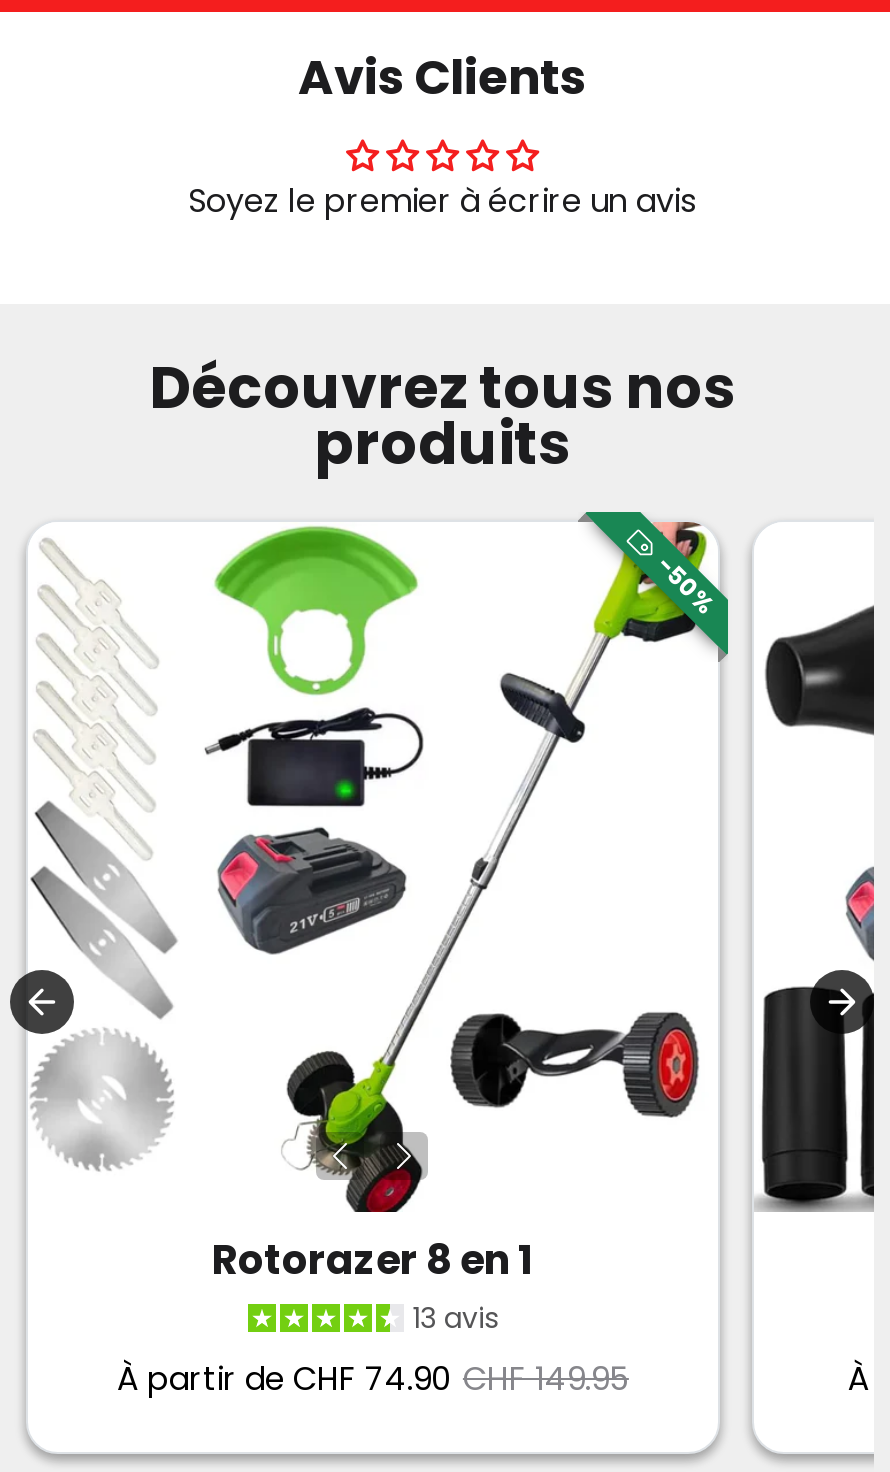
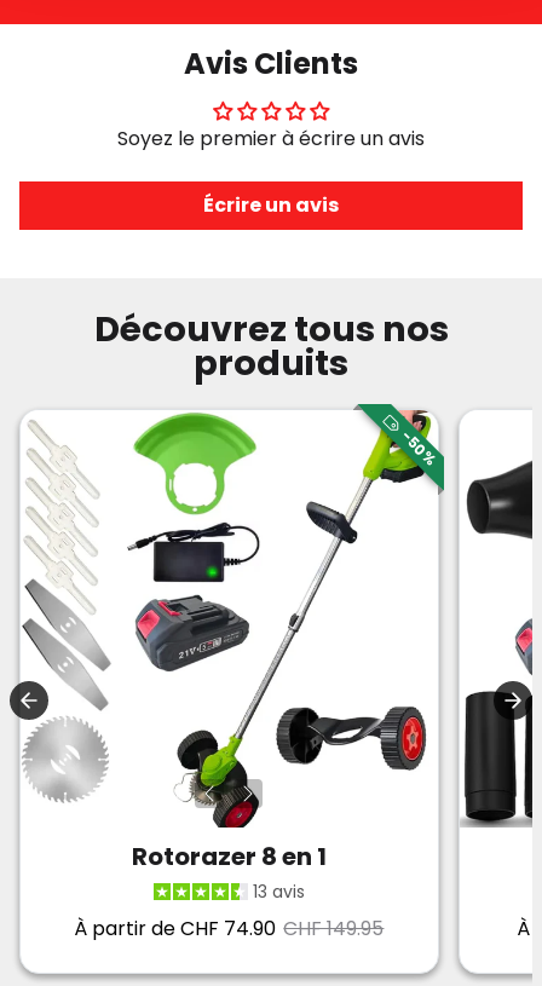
+ Écrire un avis
